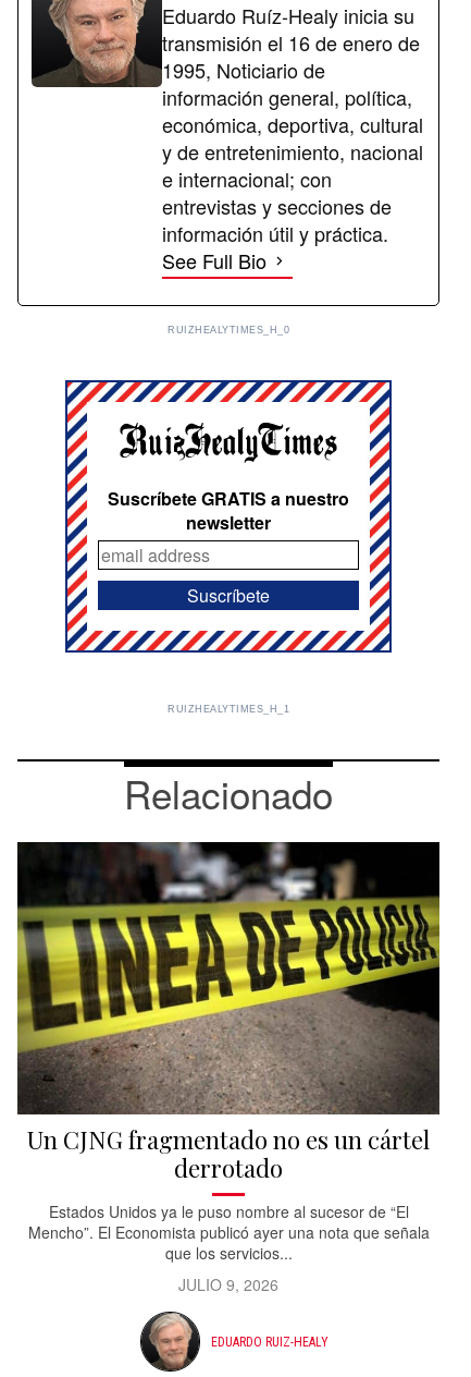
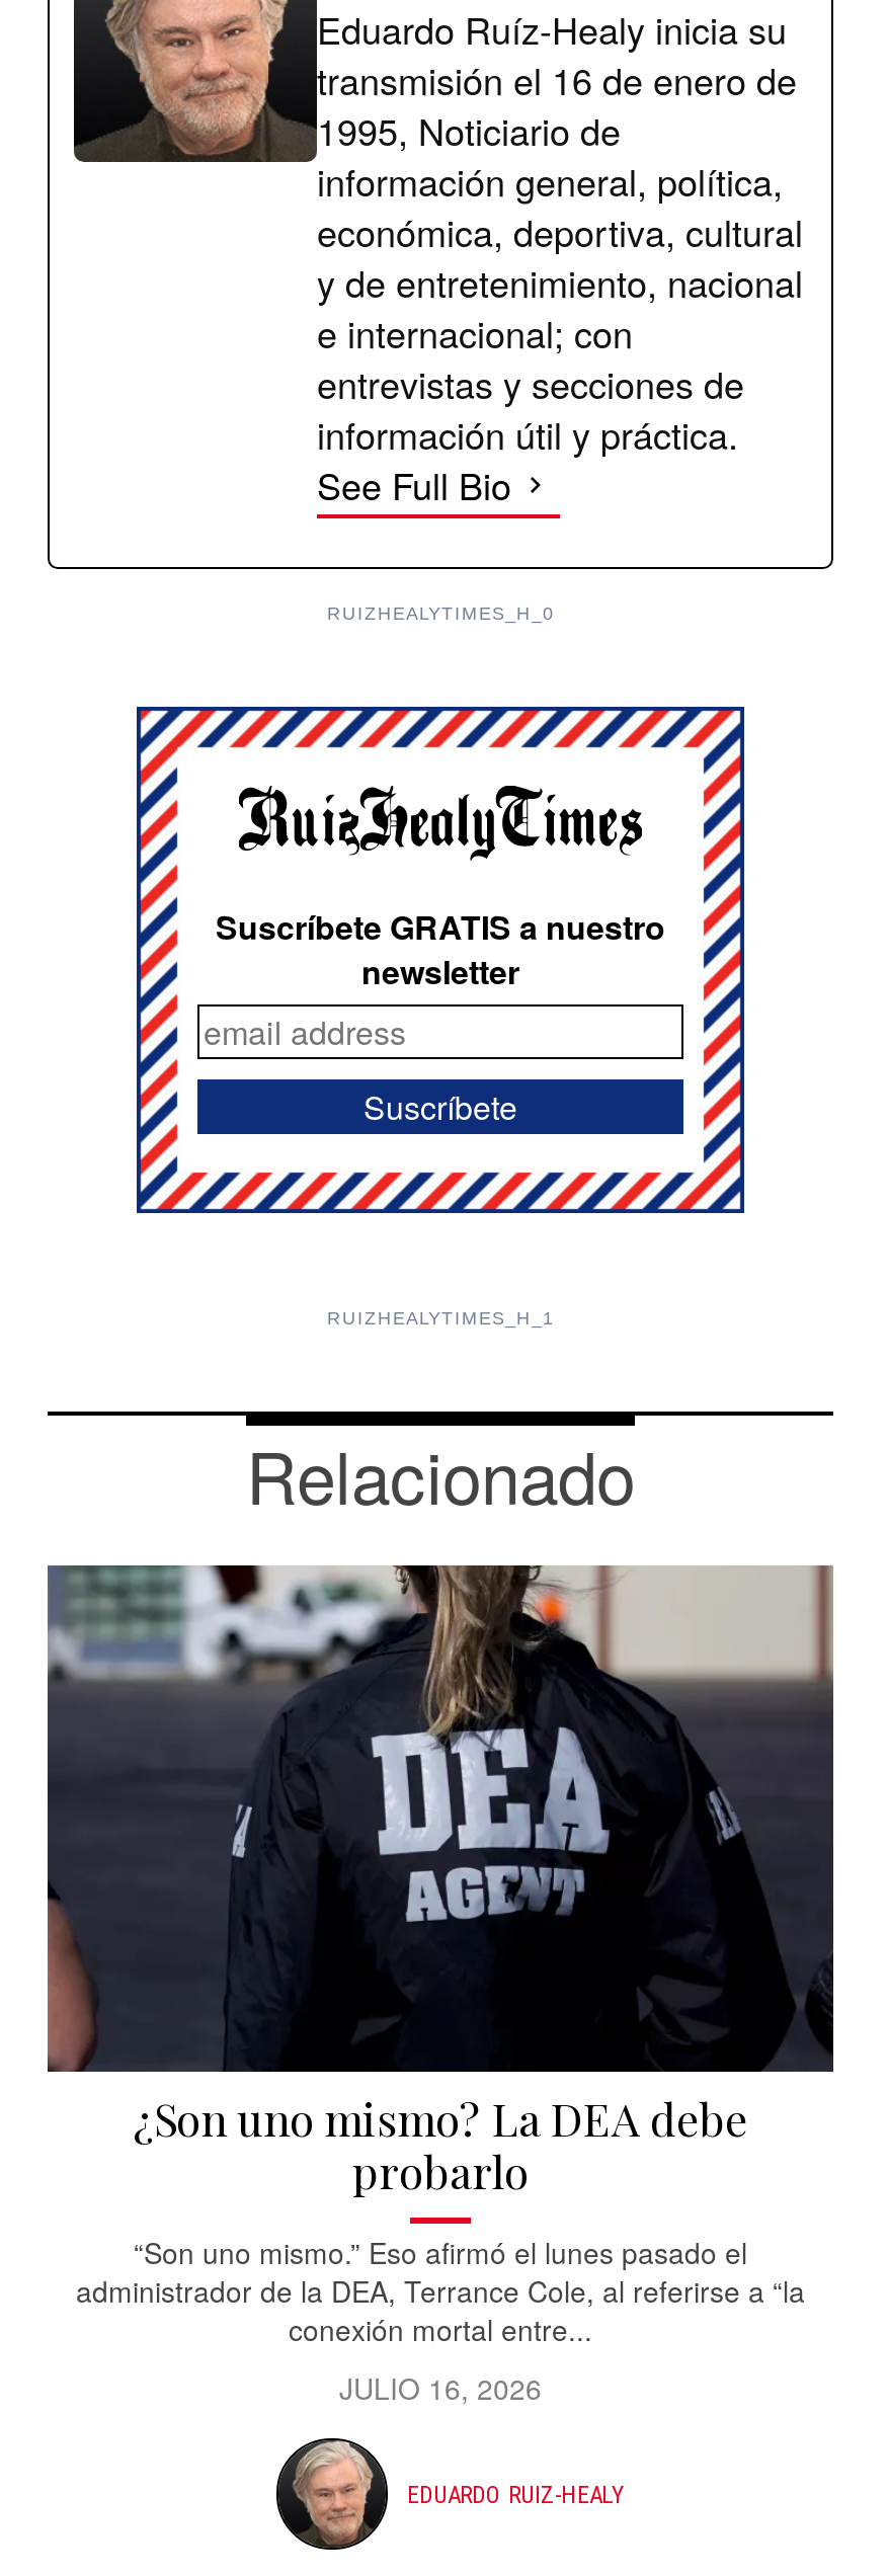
- [image]
- Un CJNG fragmentado no es un cártel
- derrotado
+ [image]
+ ¿Son uno mismo? La DEA debe
+ probarlo

- Estados Unidos ya le puso nombre al sucesor de “El
- Mencho”. El Economista publicó ayer una nota que señala
- que los servicios...
- JULIO 9, 2026
+ “Son uno mismo.” Eso afirmó el lunes pasado el
+ administrador de la DEA, Terrance Cole, al referirse a “la
+ conexión mortal entre...
+ JULIO 16, 2026
